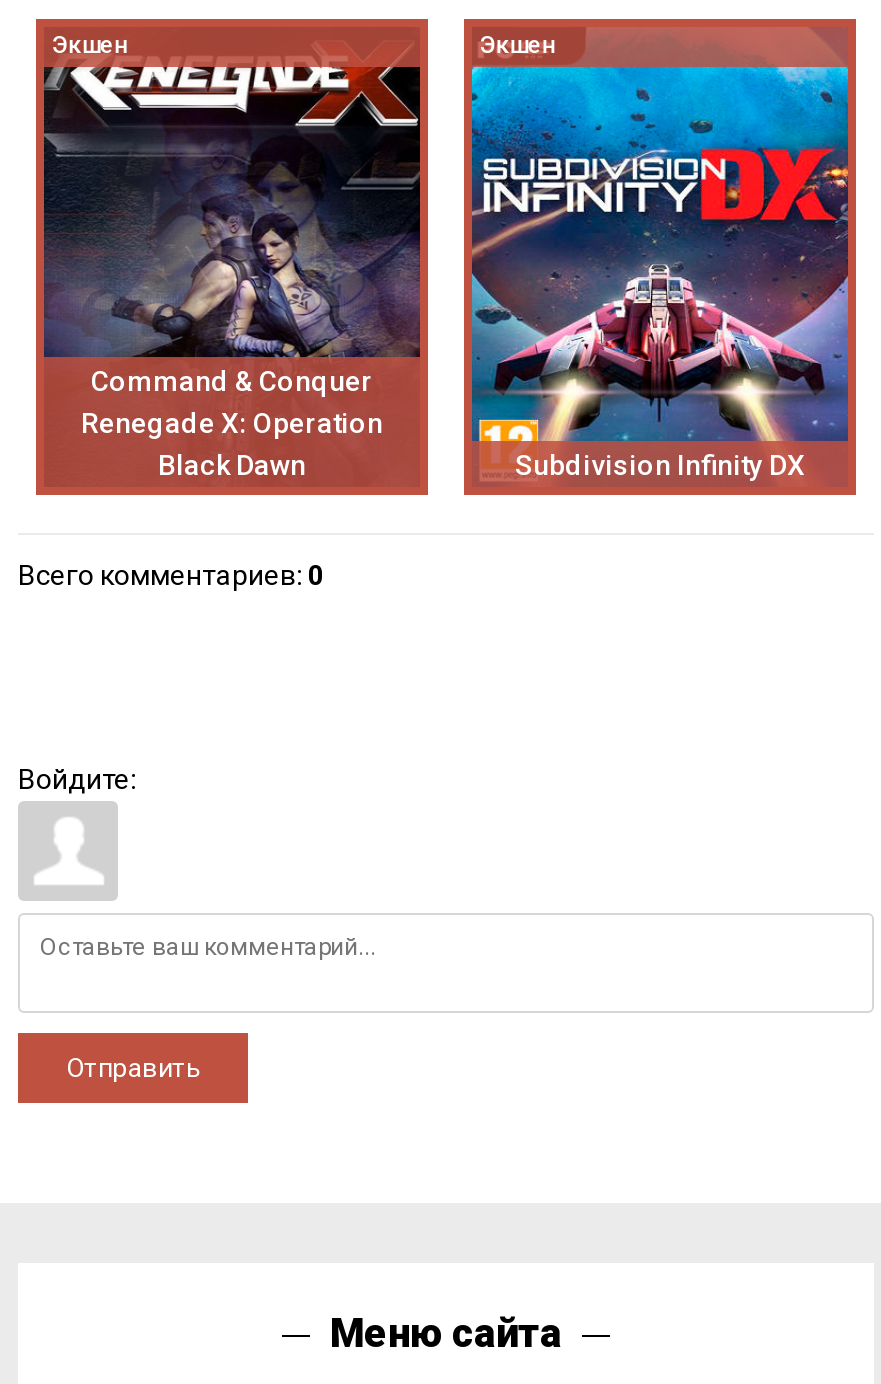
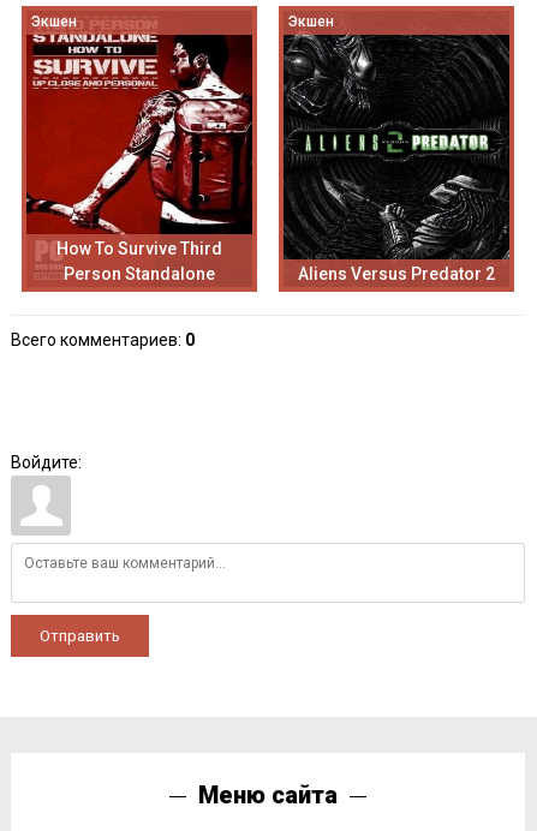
- [image]
- Subdivision Infinity DX
+ [image]
+ Aliens Versus Predator 2

- [image]
- Command & Conquer
- Renegade X: Operation
- Black Dawn
+ [image]
+ How To Survive Third
+ Person Standalone
